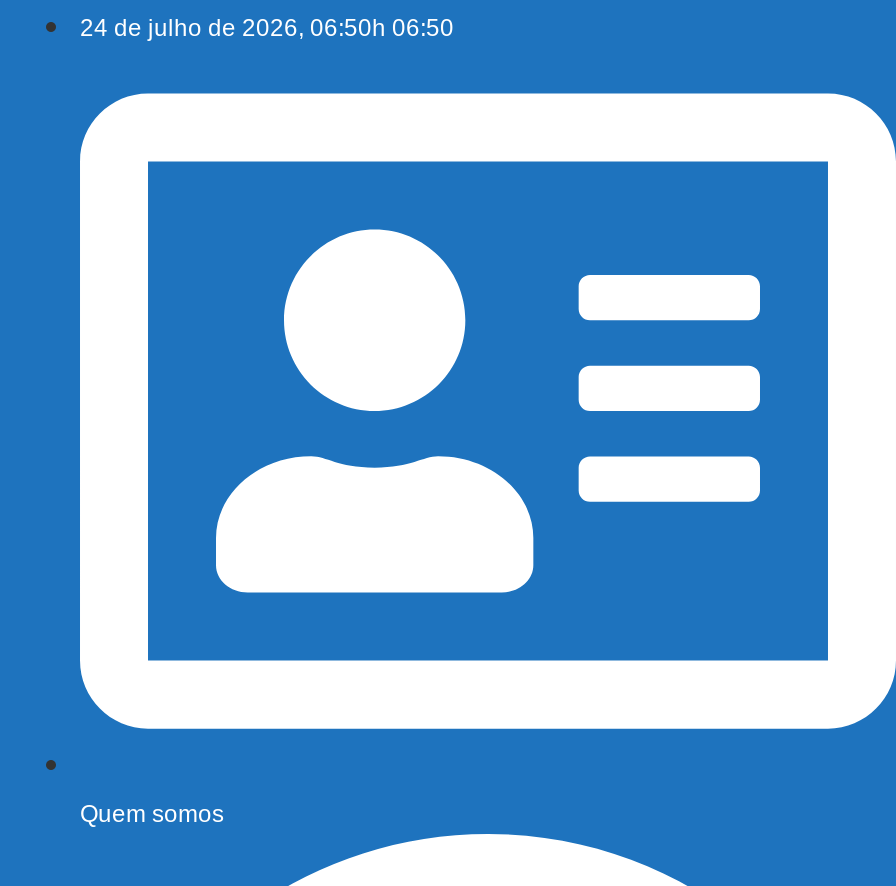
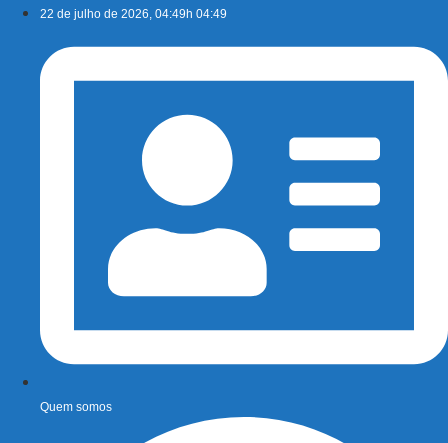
- 24 de julho de 2026, 06:50h 06:50
+ 22 de julho de 2026, 04:49h 04:49
